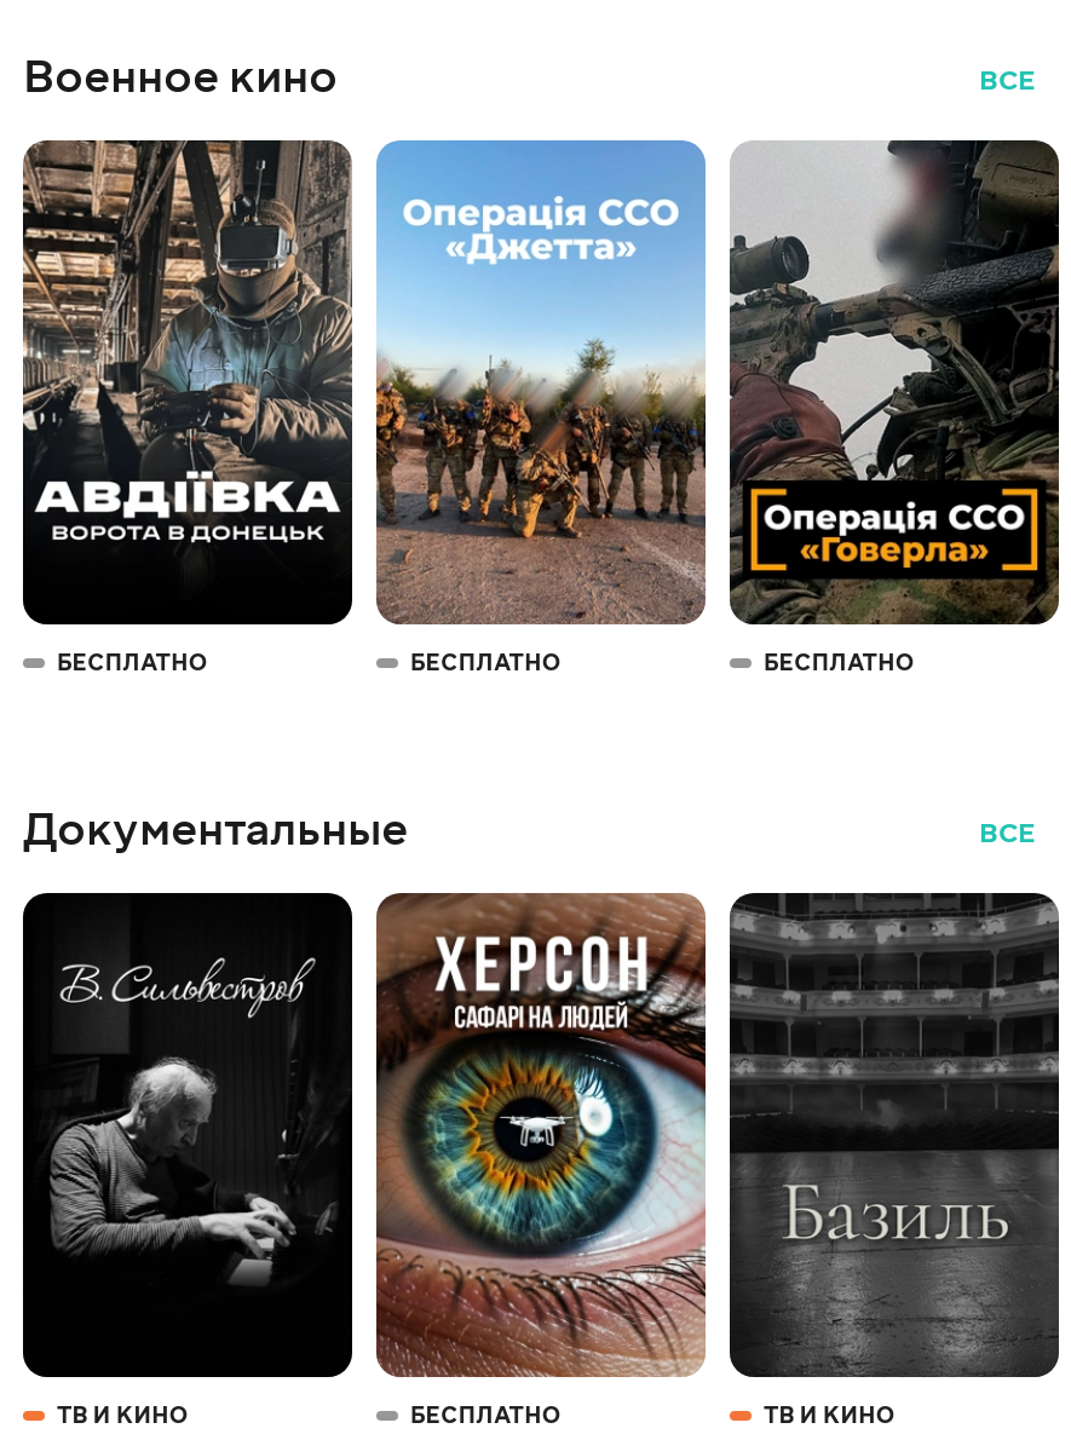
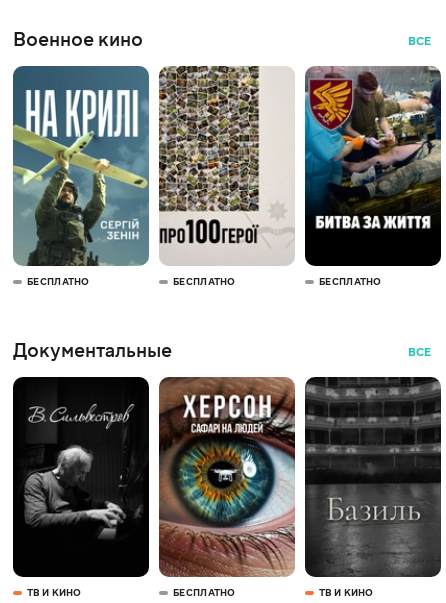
- [image]
+ [image]

- [image]
+ [image]

- [image]
+ [image]
